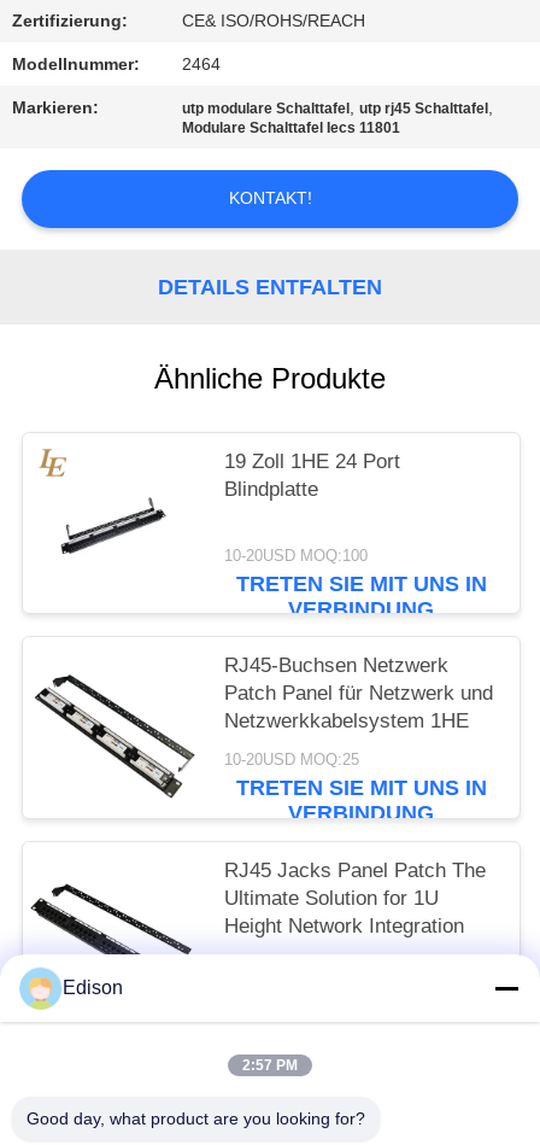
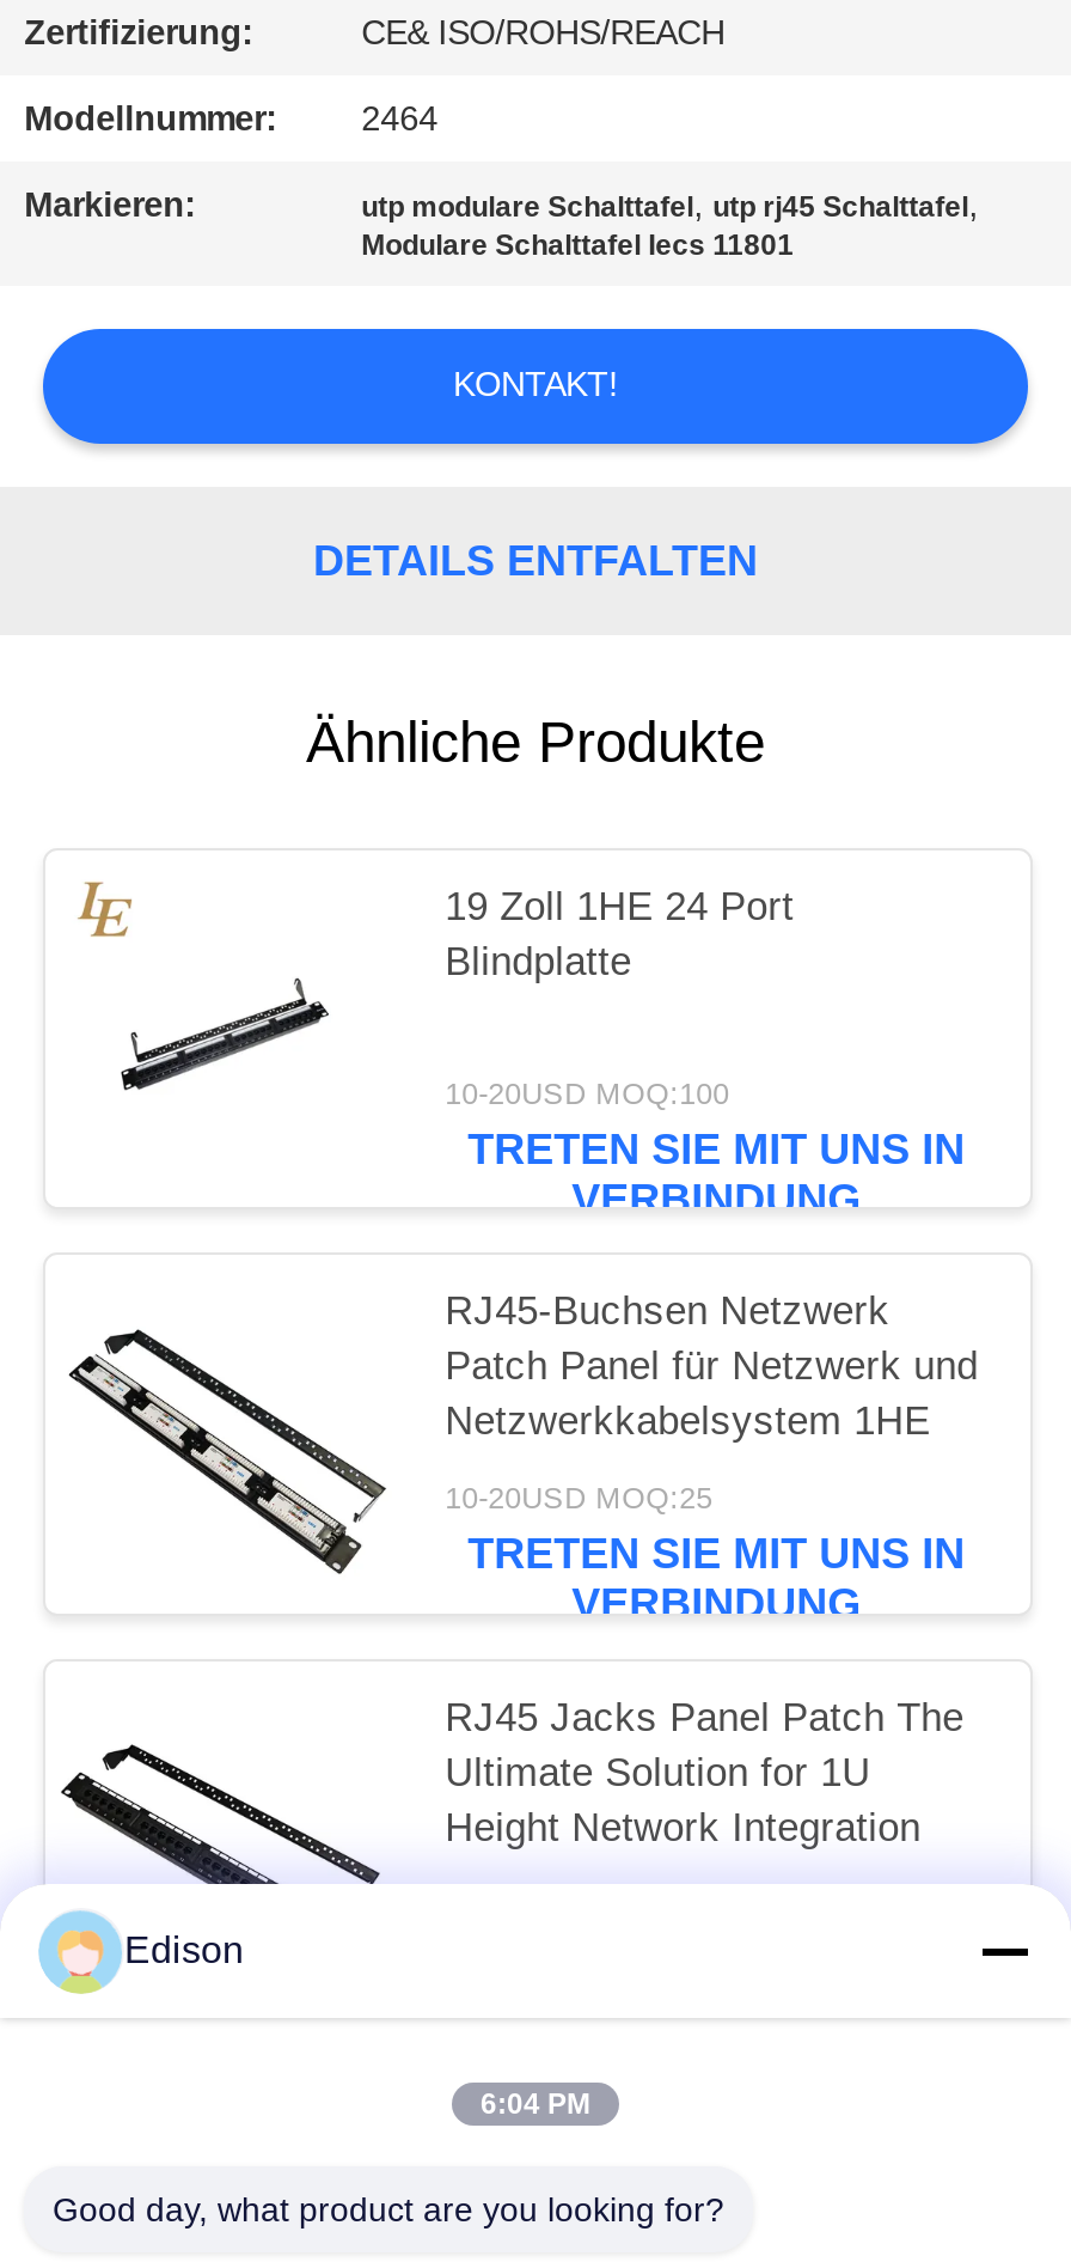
- 2:57 PM
+ 6:04 PM
